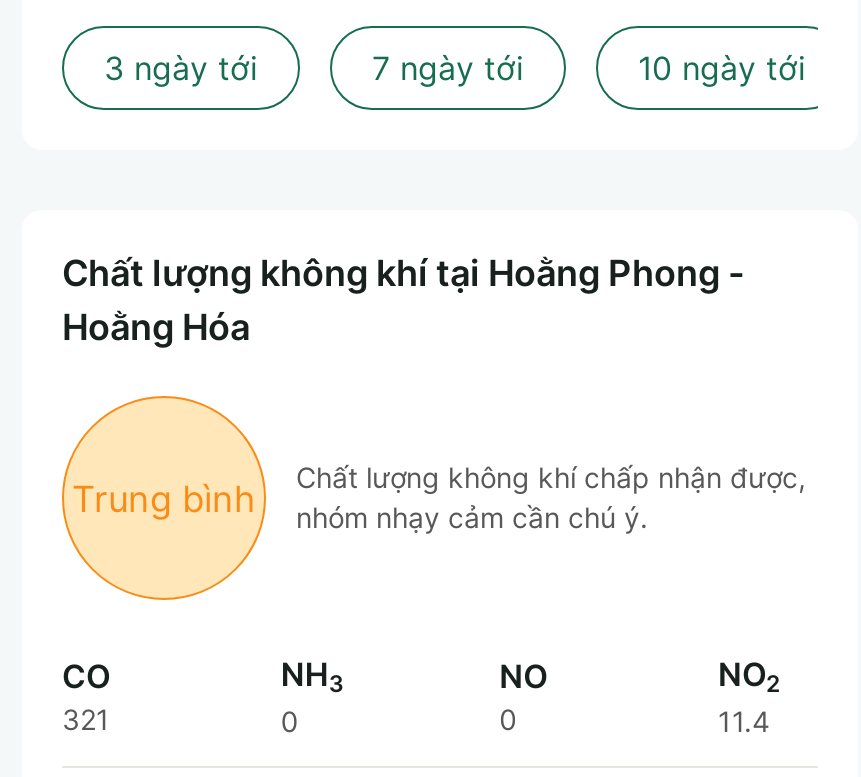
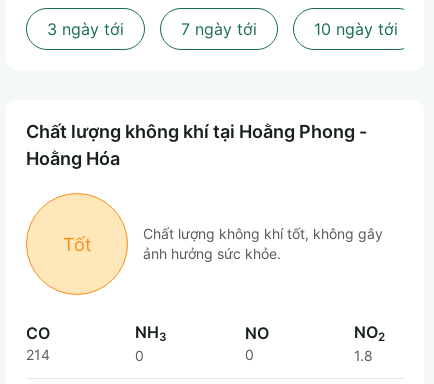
- Trung bình
- Chất lượng không khí chấp nhận được,
- nhóm nhạy cảm cần chú ý.
+ Tốt
+ Chất lượng không khí tốt, không gây
+ ảnh hưởng sức khỏe.

- 321
+ 214

- 11.4
+ 1.8
